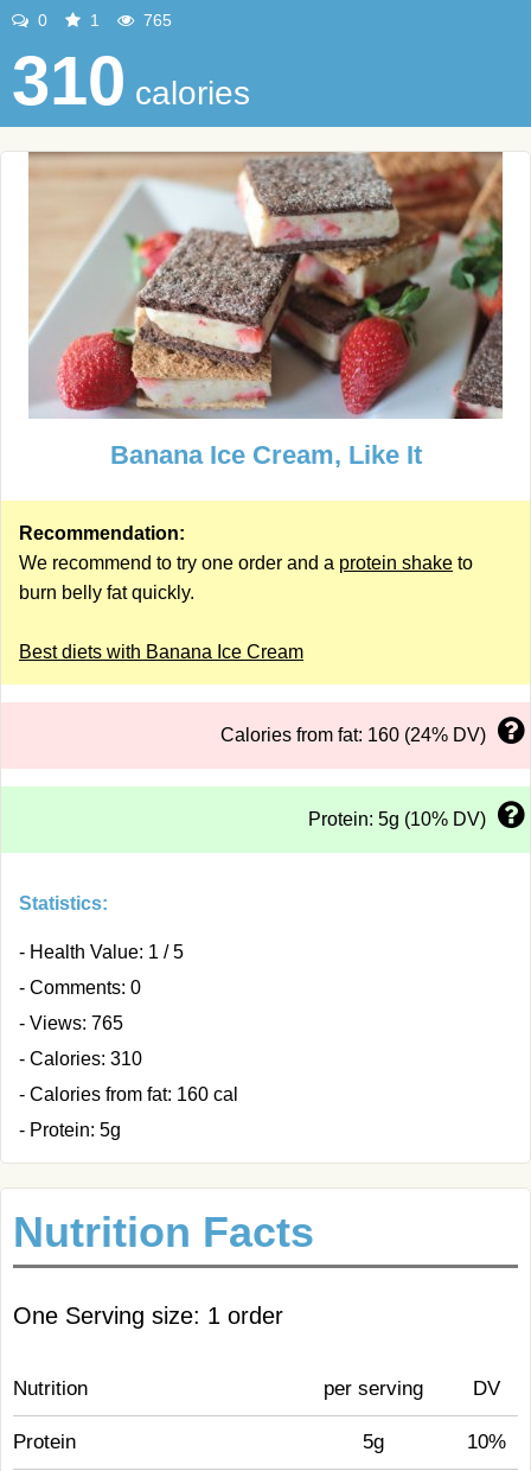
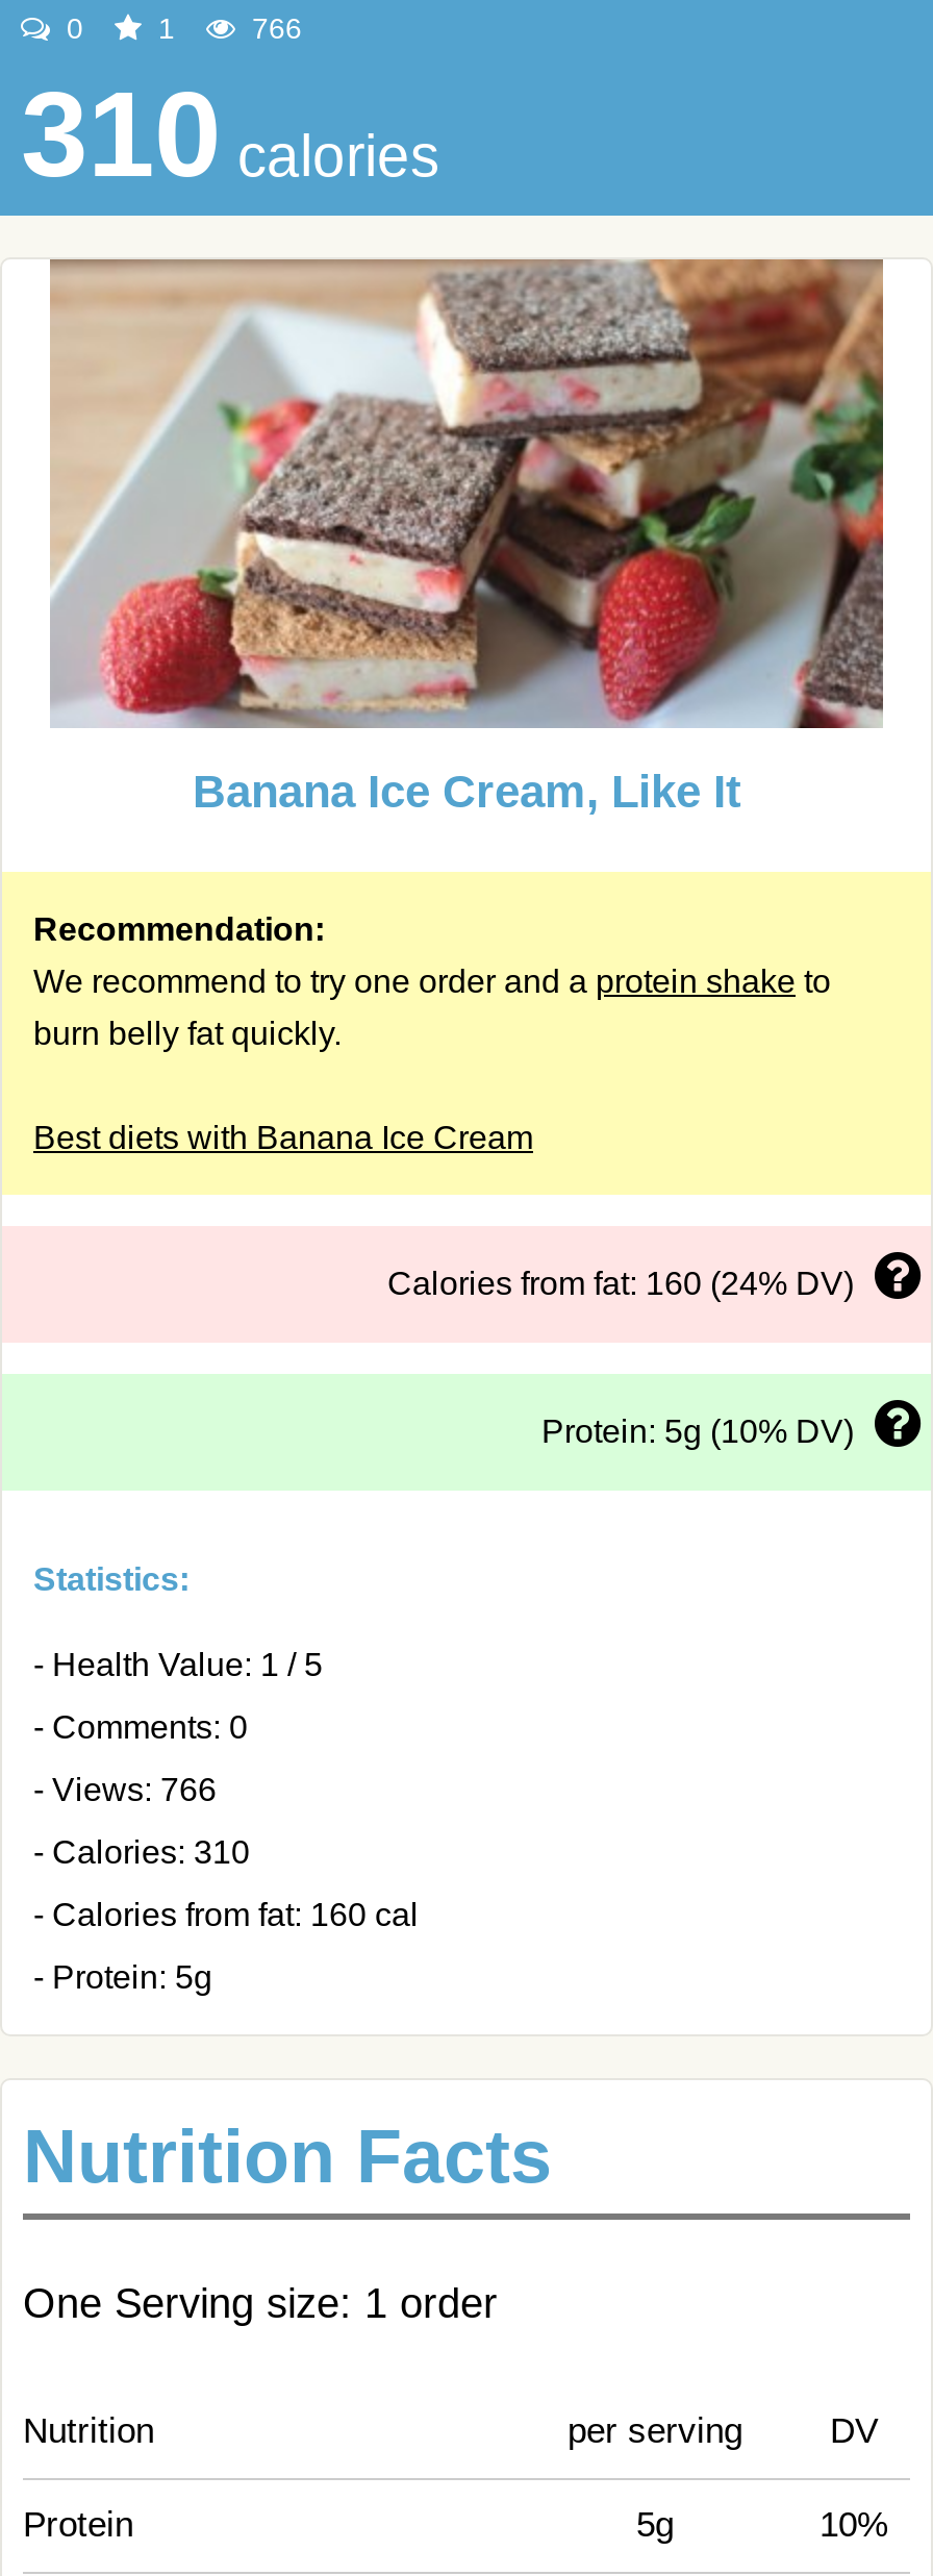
- 765
+ 766

- - Views: 765
+ - Views: 766
